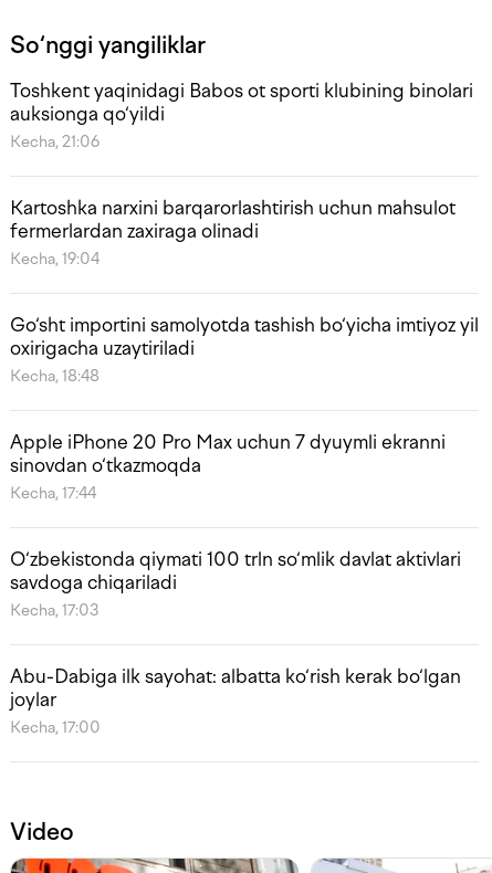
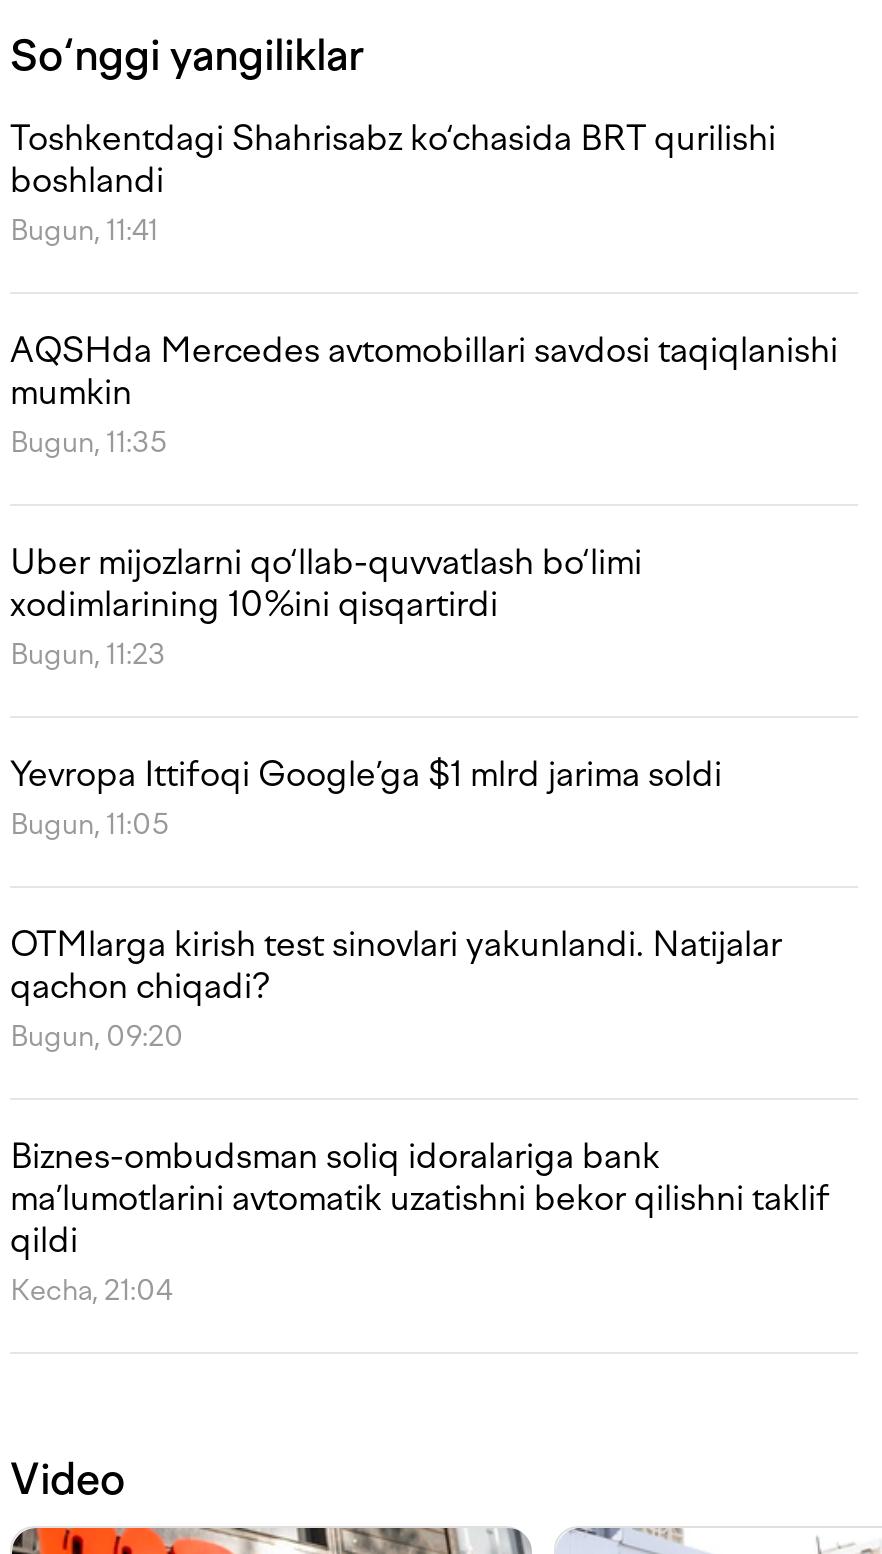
- Toshkent yaqinidagi Babos ot sporti klubining binolari
- auksionga qo‘yildi
- Kecha, 21:06
+ Toshkentdagi Shahrisabz ko‘chasida BRT qurilishi
+ boshlandi
+ Bugun, 11:41

- Kartoshka narxini barqarorlashtirish uchun mahsulot
- fermerlardan zaxiraga olinadi
- Kecha, 19:04
+ AQSHda Mercedes avtomobillari savdosi taqiqlanishi
+ mumkin
+ Bugun, 11:35

- Go‘sht importini samolyotda tashish bo‘yicha imtiyoz yil
- oxirigacha uzaytiriladi
- Kecha, 18:48
+ Uber mijozlarni qo‘llab-quvvatlash bo‘limi
+ xodimlarining 10%ini qisqartirdi
+ Bugun, 11:23

- Apple iPhone 20 Pro Max uchun 7 dyuymli ekranni
- sinovdan o‘tkazmoqda
- Kecha, 17:44
+ Yevropa Ittifoqi Google’ga $1 mlrd jarima soldi
+ Bugun, 11:05

- O‘zbekistonda qiymati 100 trln so‘mlik davlat aktivlari
- savdoga chiqariladi
- Kecha, 17:03
+ OTMlarga kirish test sinovlari yakunlandi. Natijalar
+ qachon chiqadi?
+ Bugun, 09:20

- Abu-Dabiga ilk sayohat: albatta ko‘rish kerak bo‘lgan
- joylar
- Kecha, 17:00
+ Biznes-ombudsman soliq idoralariga bank
+ ma’lumotlarini avtomatik uzatishni bekor qilishni taklif
+ qildi
+ Kecha, 21:04
